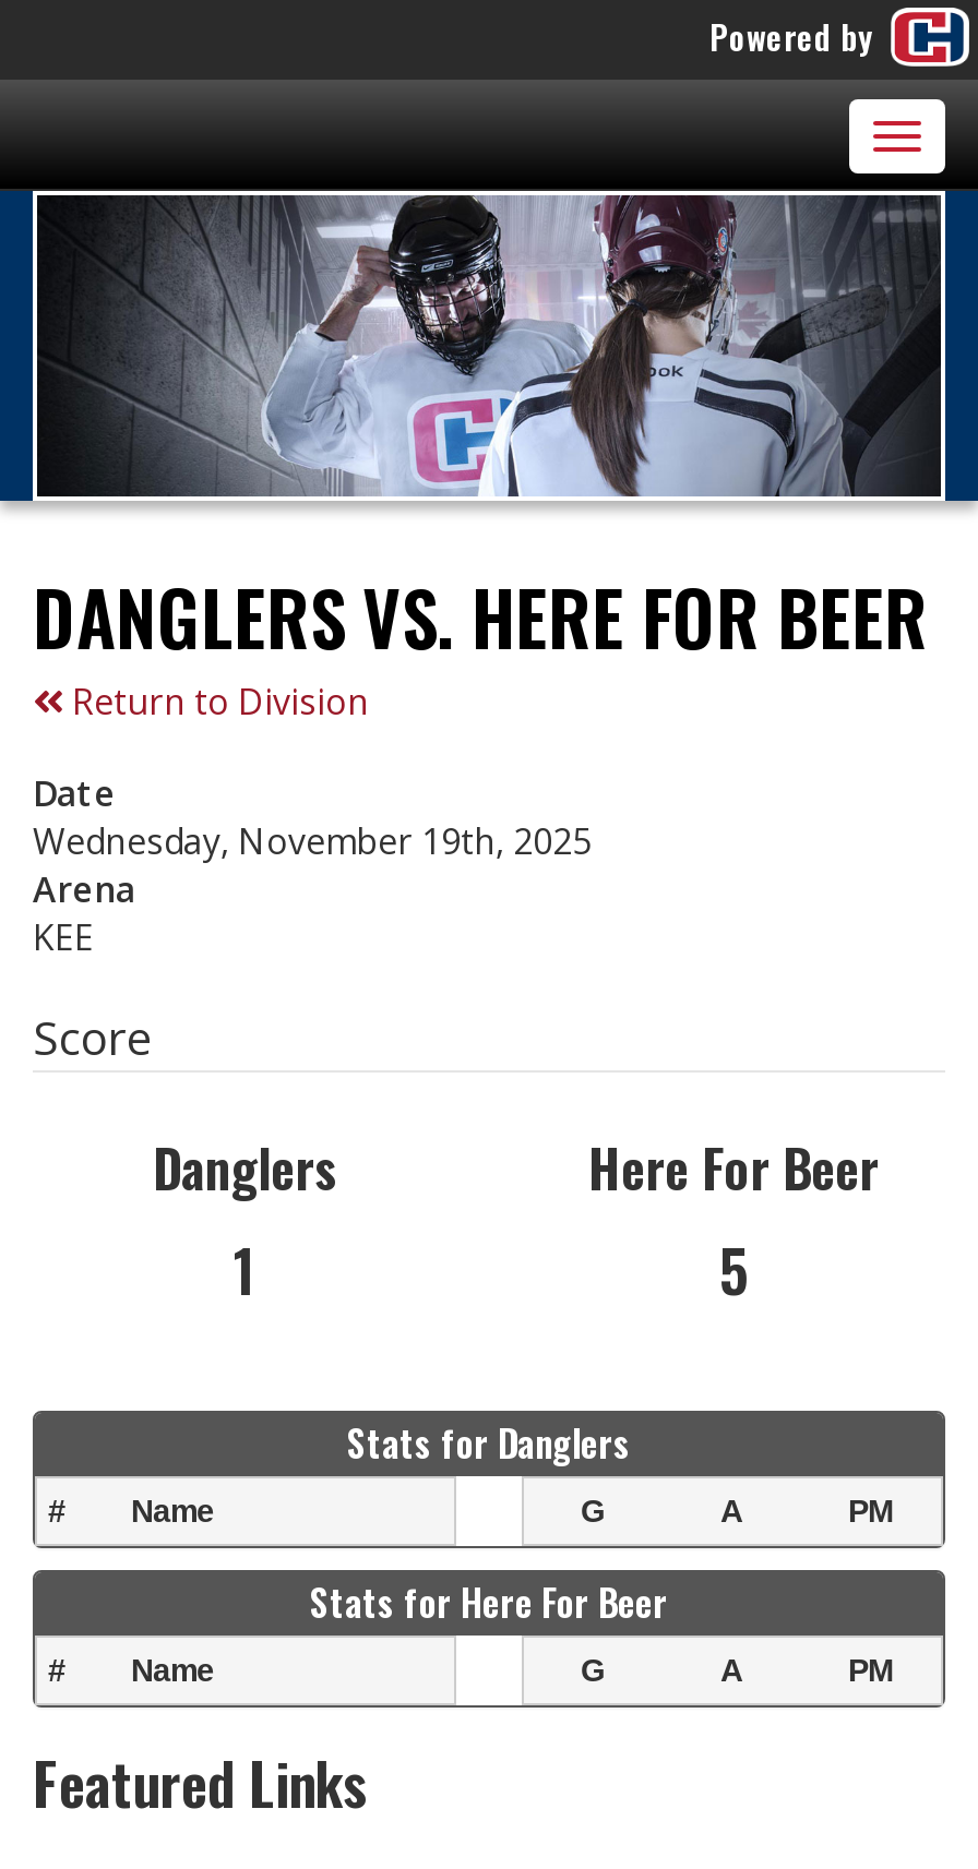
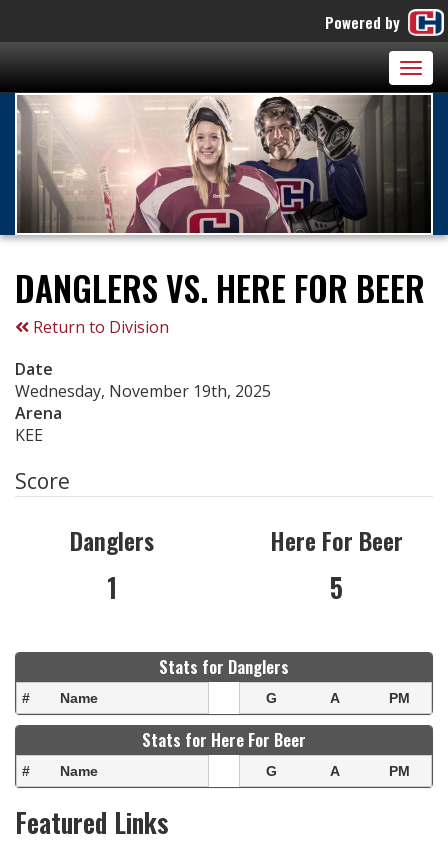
- [image]
+ [image]
